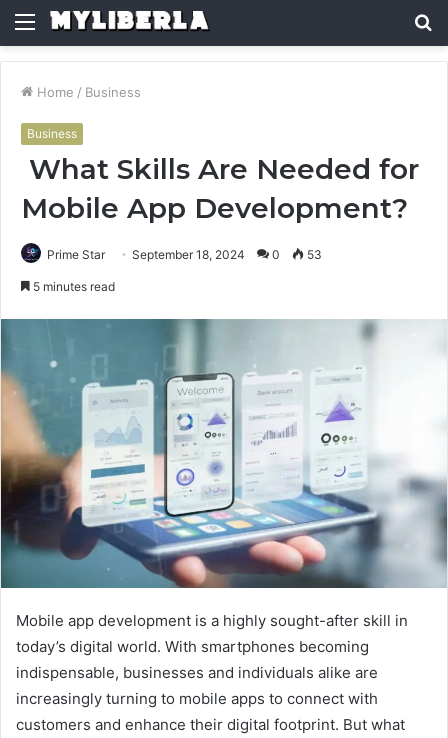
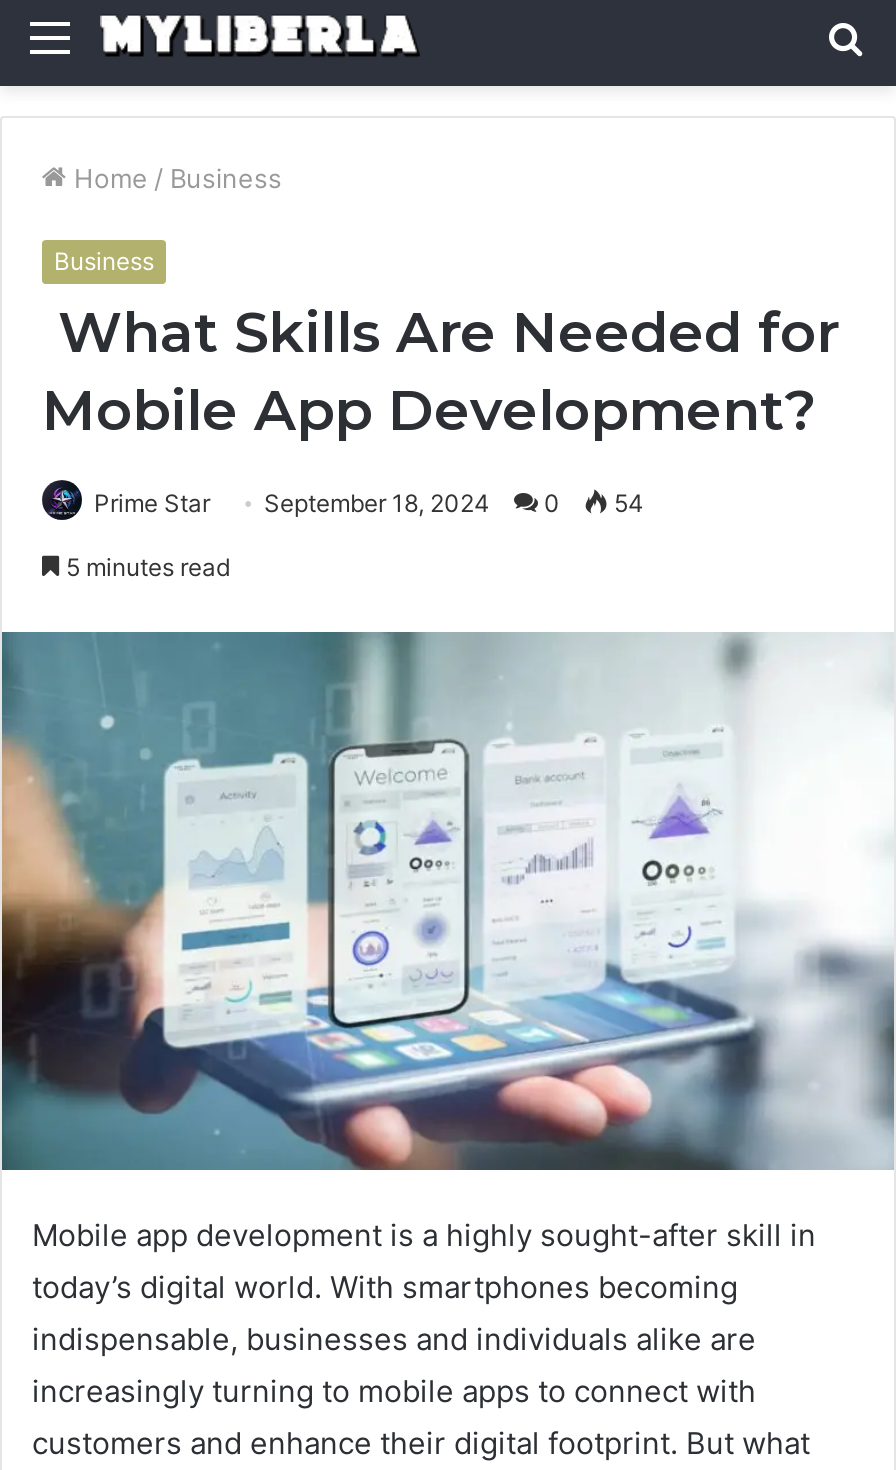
- Prime Star September 18, 2024 0 53
+ Prime Star September 18, 2024 0 54
